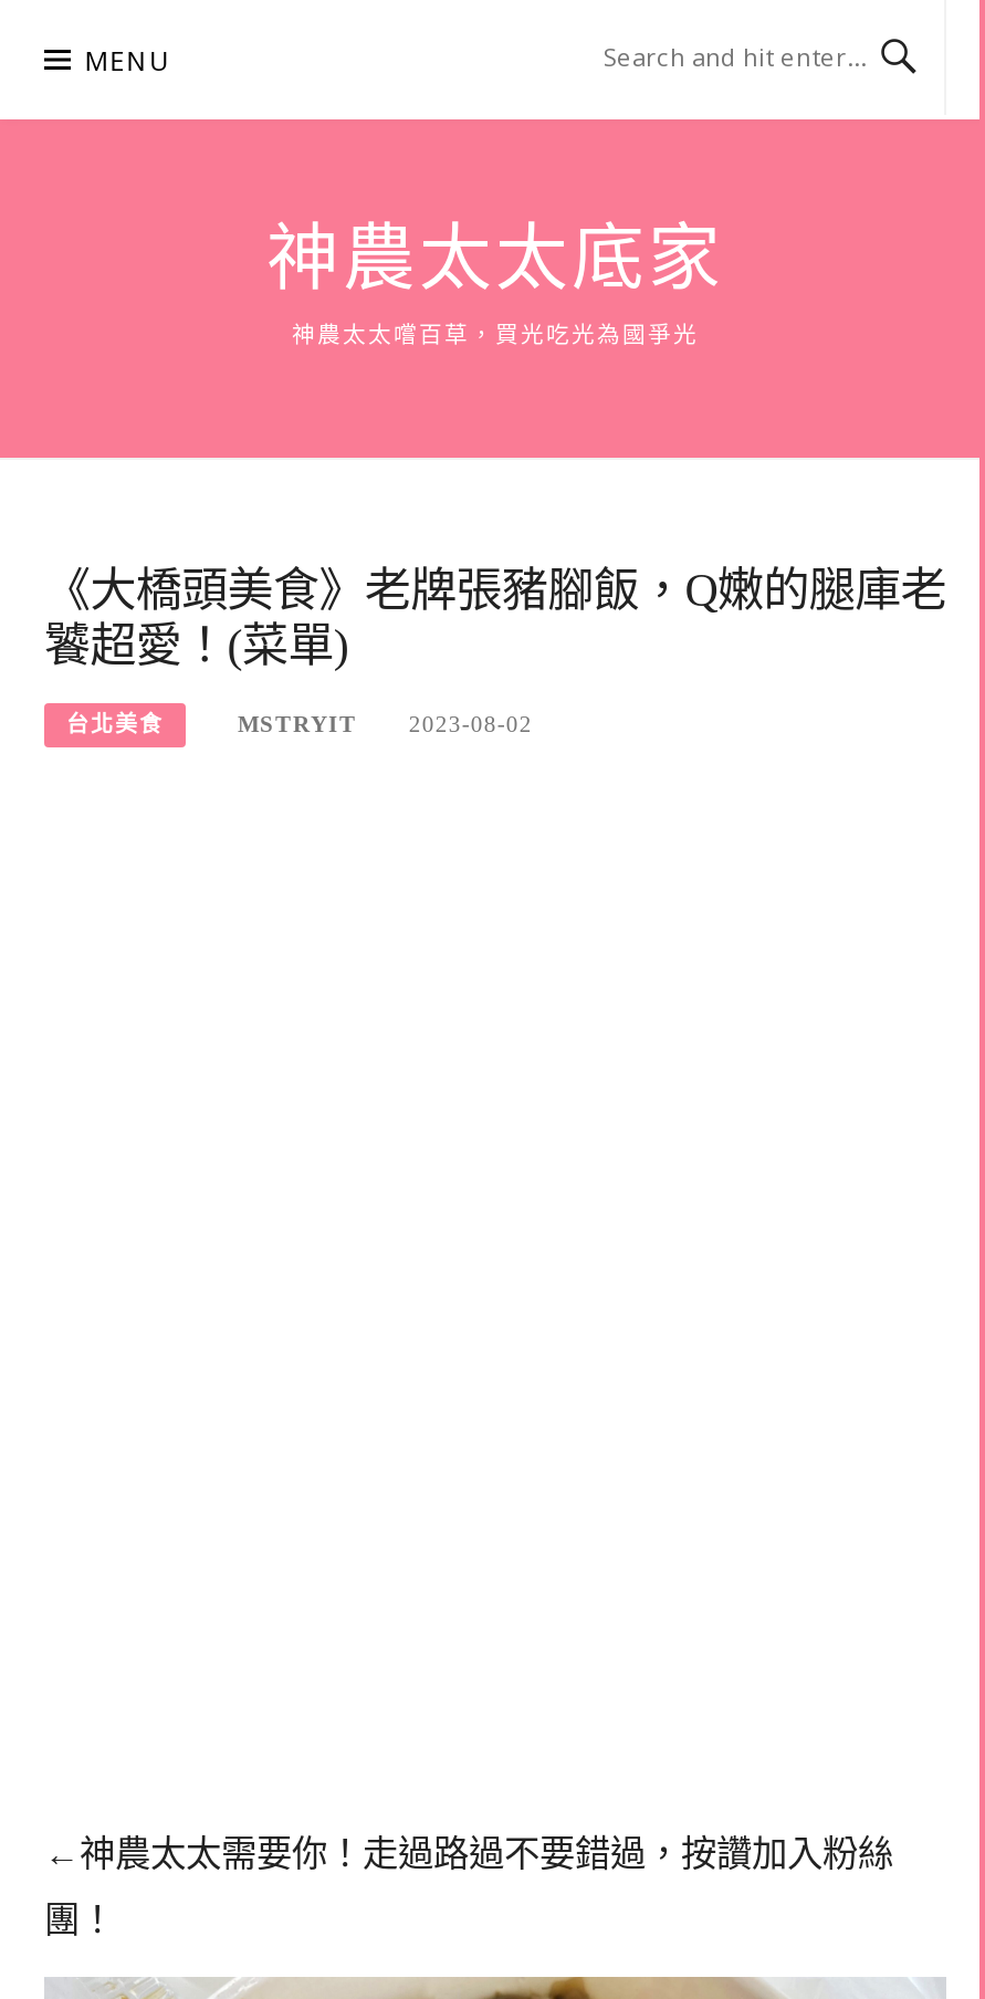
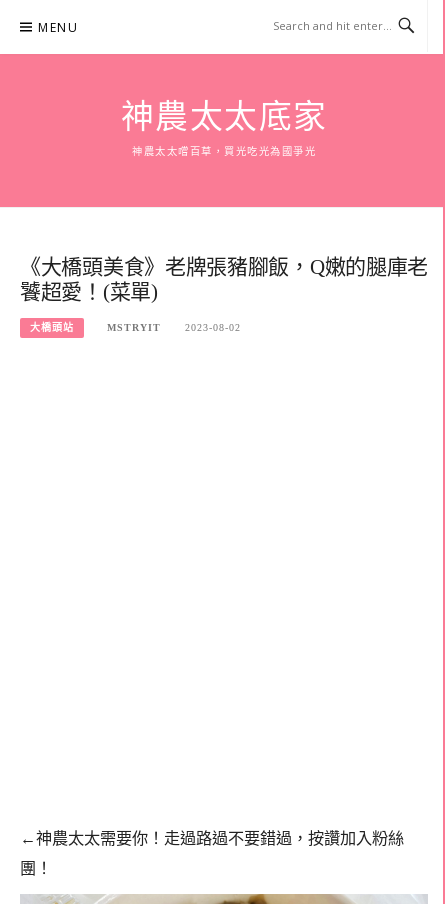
- 台北美食
+ 大橋頭站
